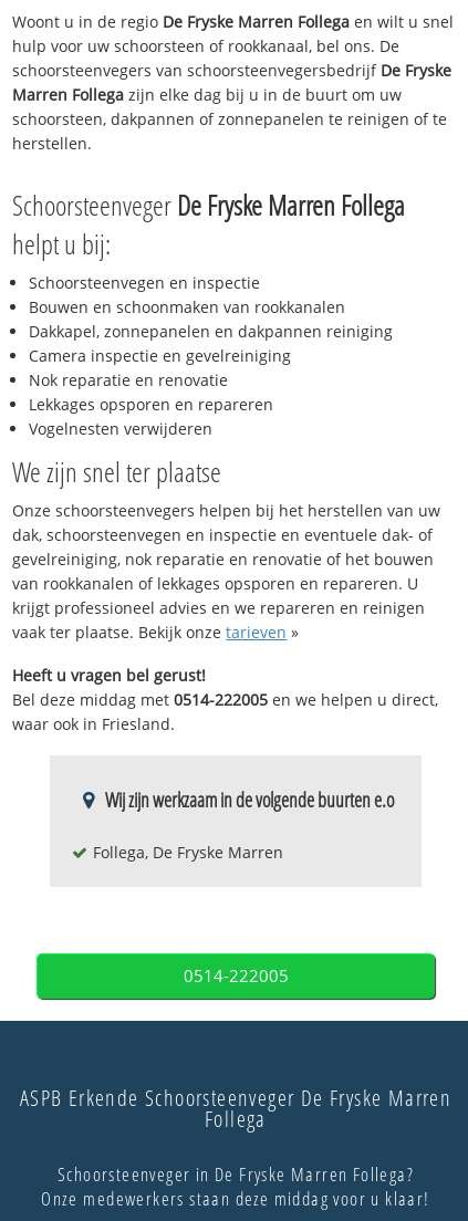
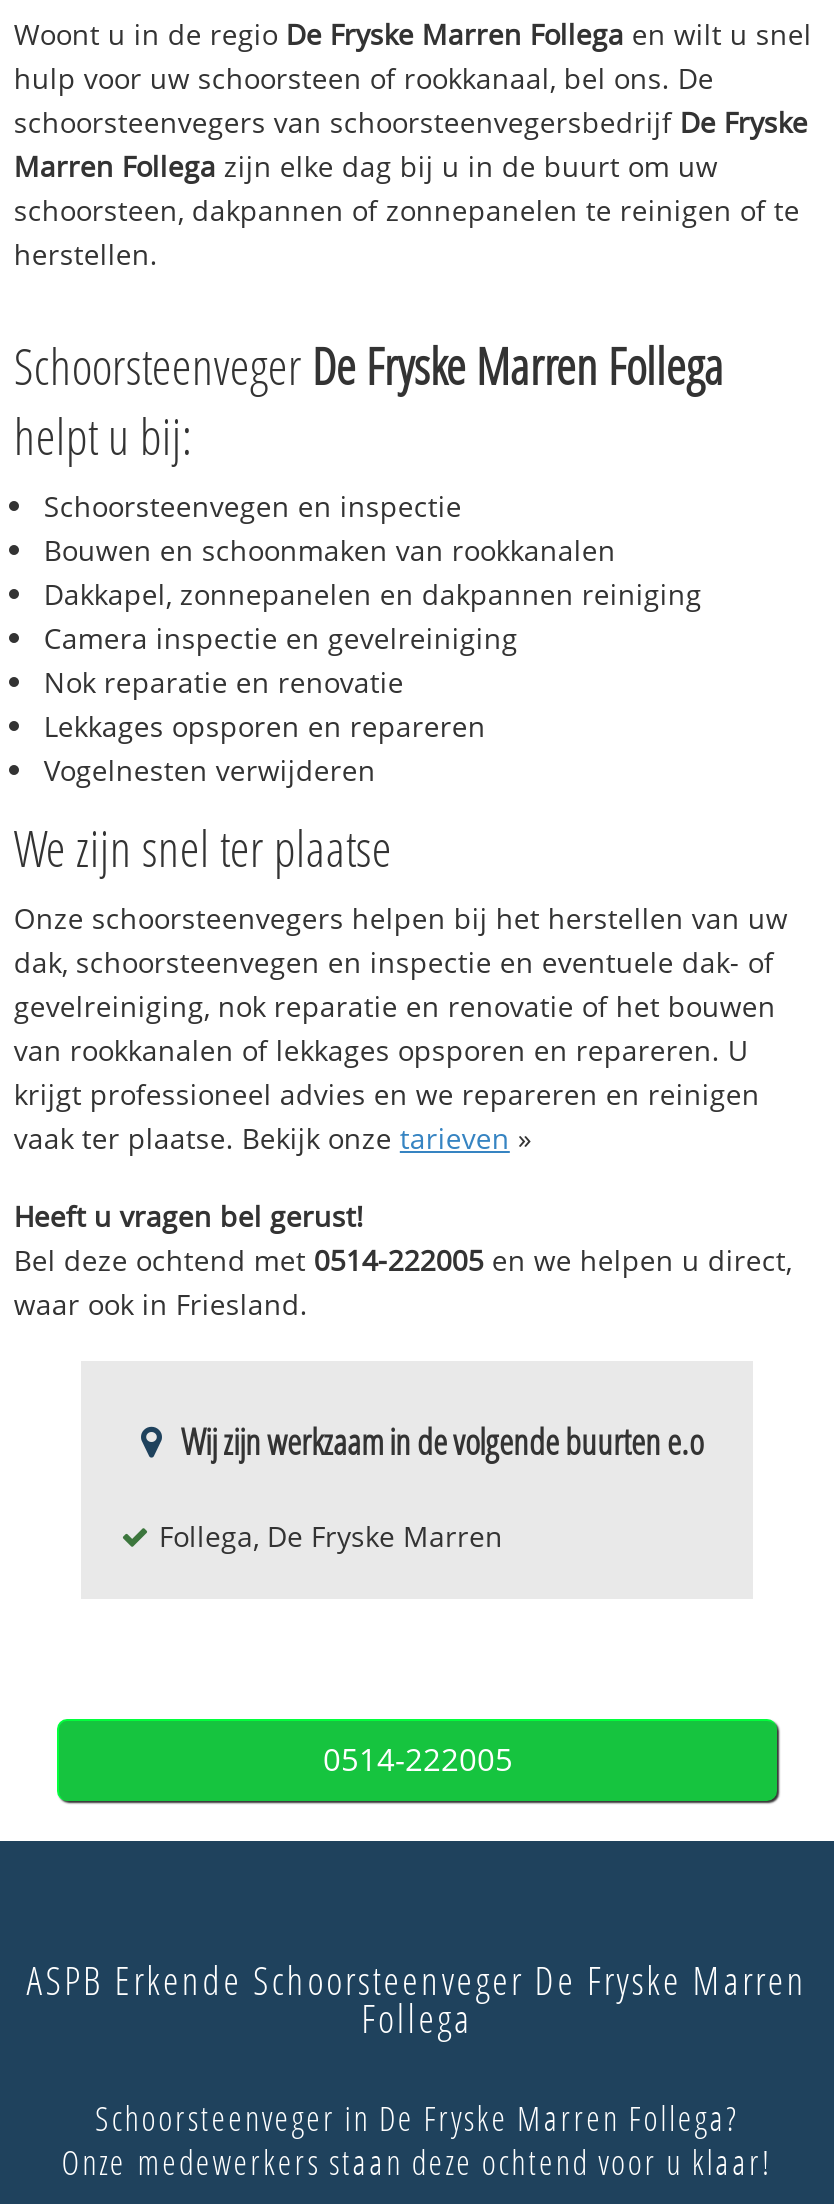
- Bel deze middag met 0514-222005 en we helpen u direct,
+ Bel deze ochtend met 0514-222005 en we helpen u direct,

- Onze medewerkers staan deze middag voor u klaar!
+ Onze medewerkers staan deze ochtend voor u klaar!
